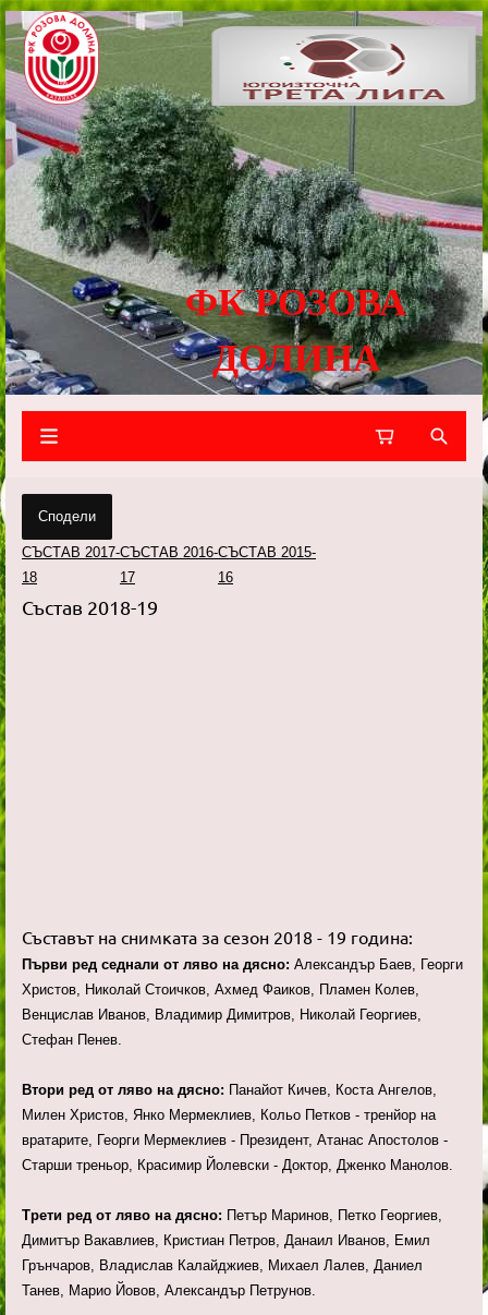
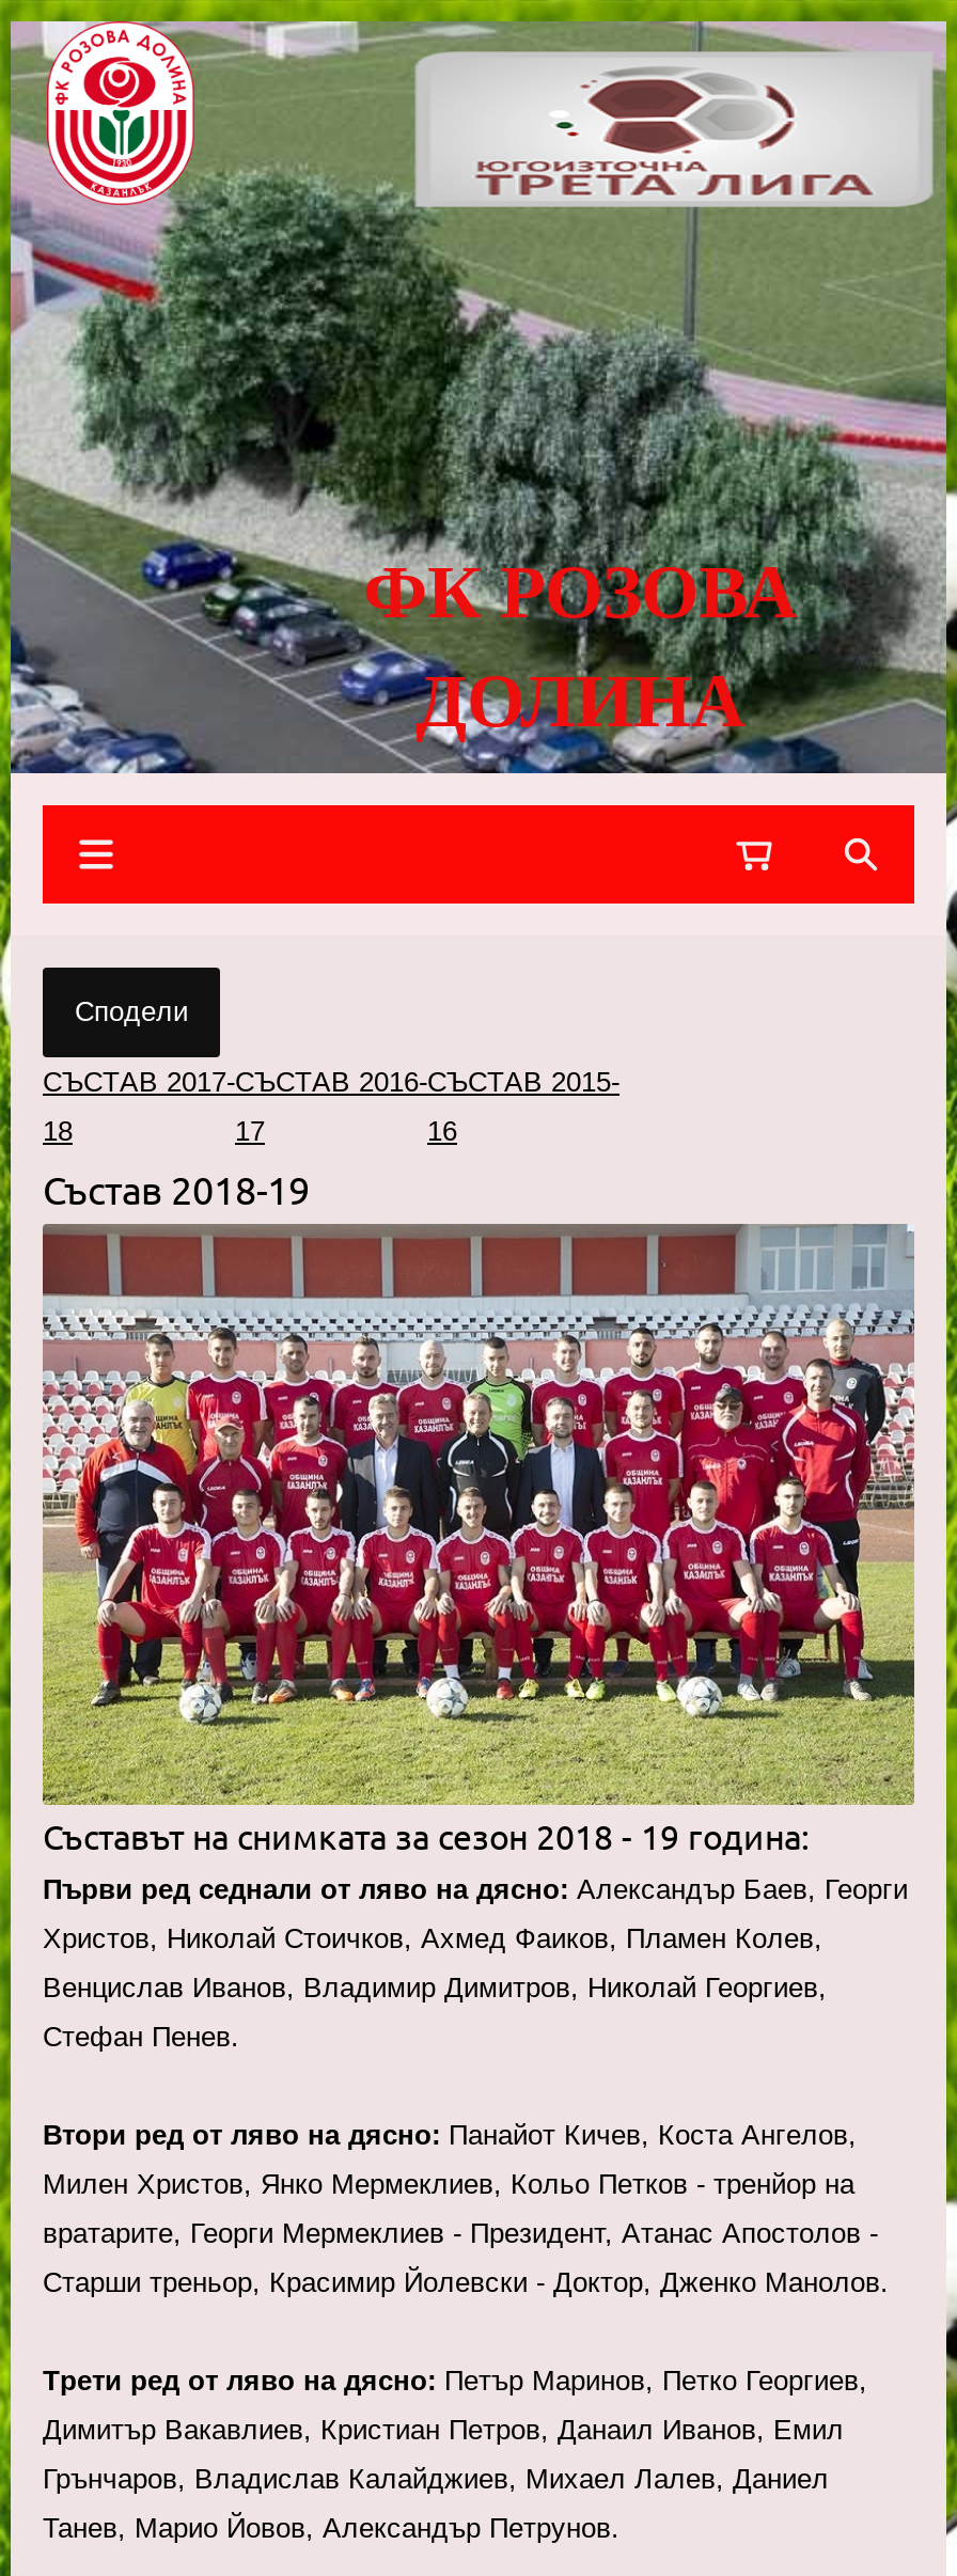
+ [image]
